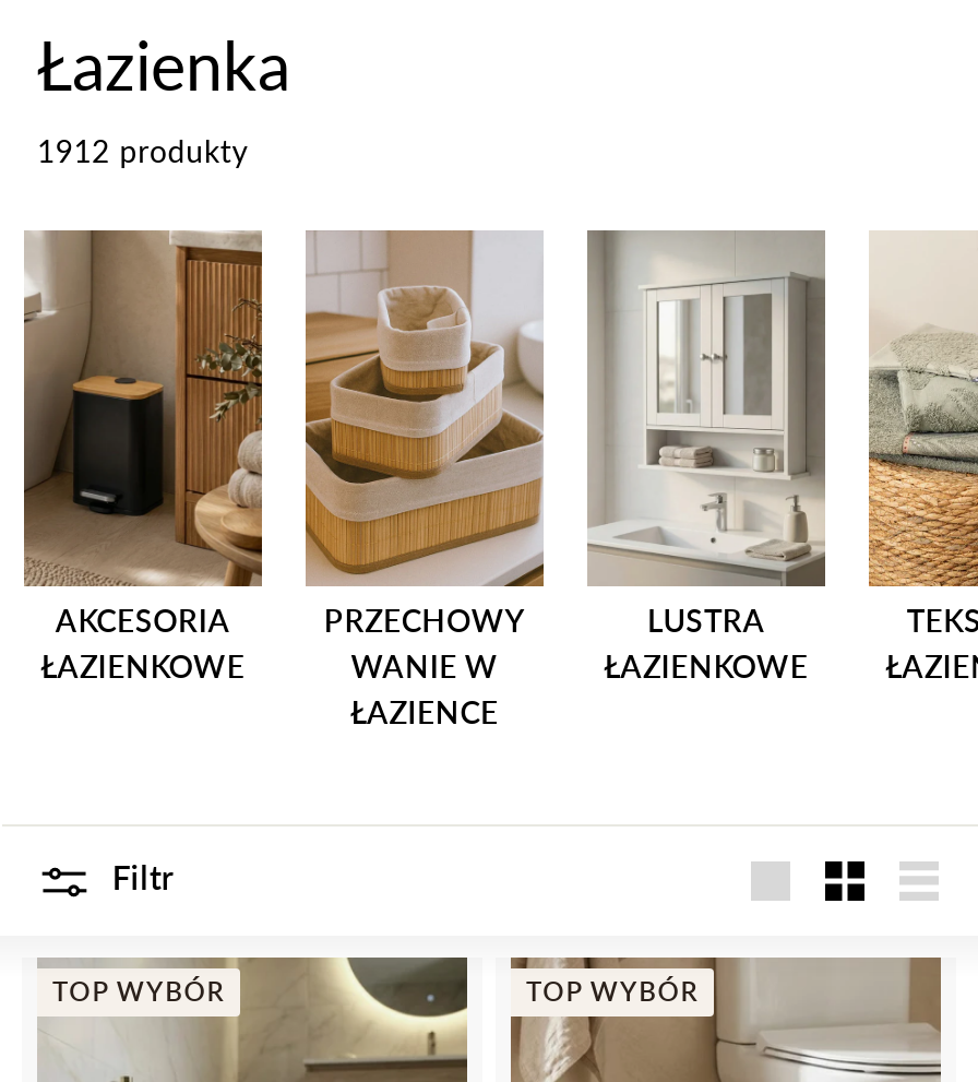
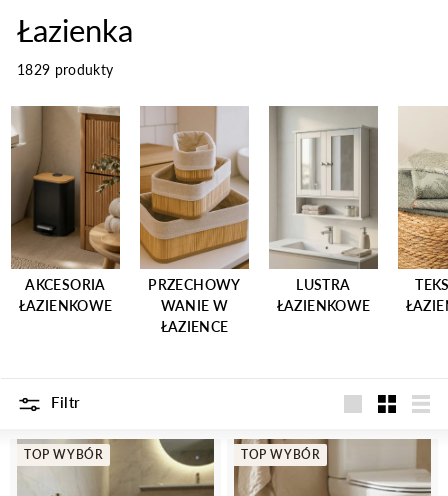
- 1912 produkty
+ 1829 produkty
